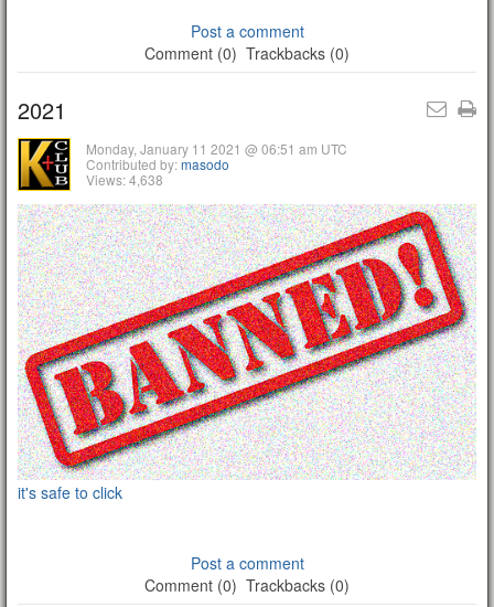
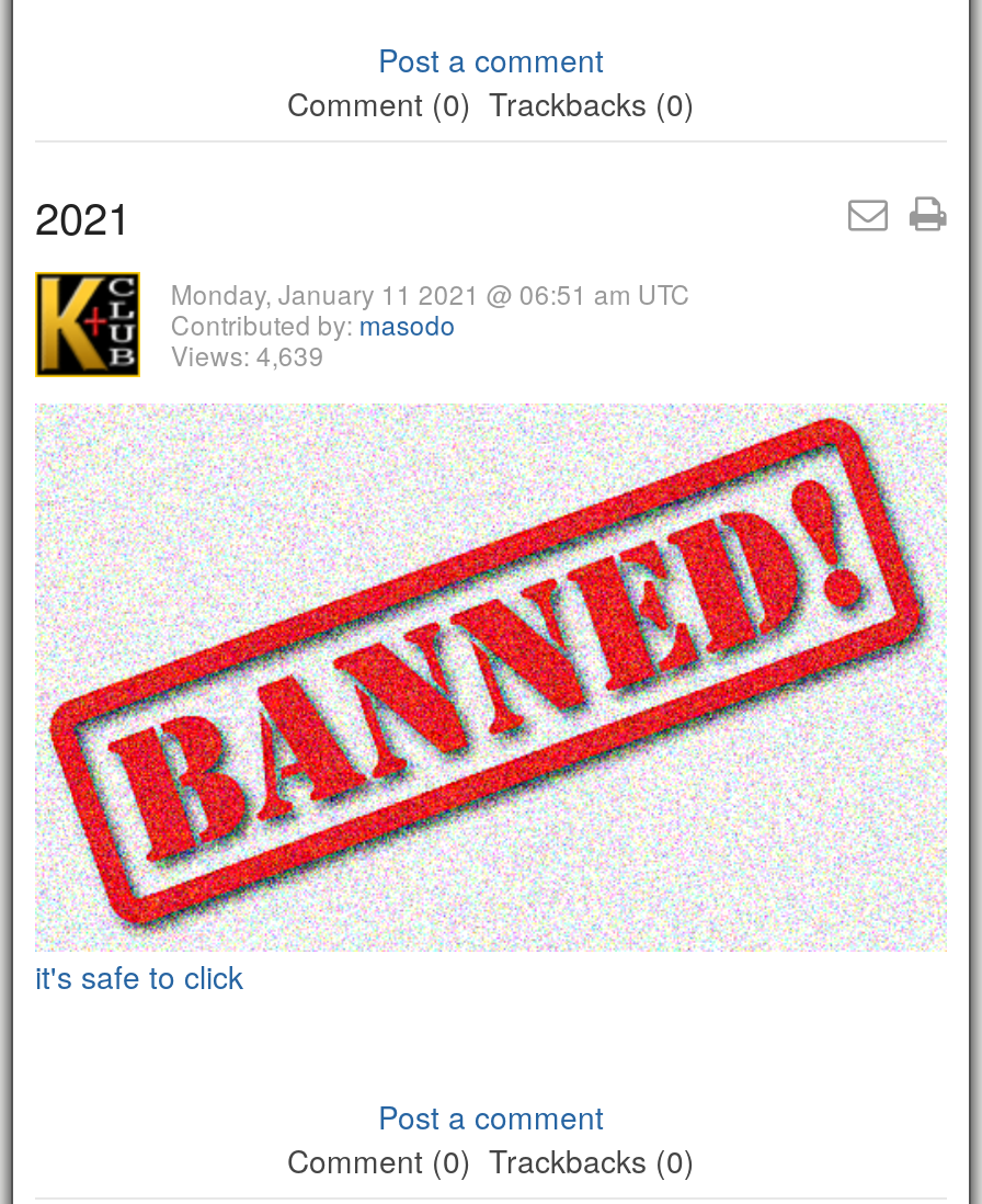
- Views: 4,638
+ Views: 4,639
